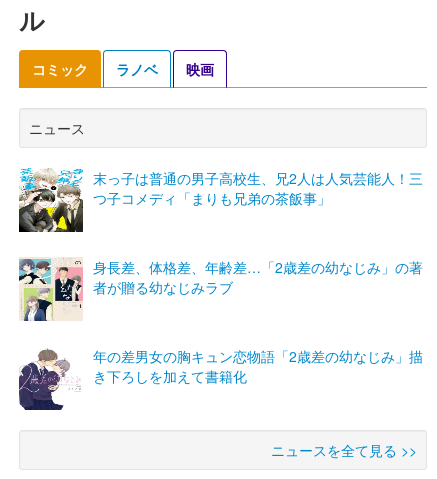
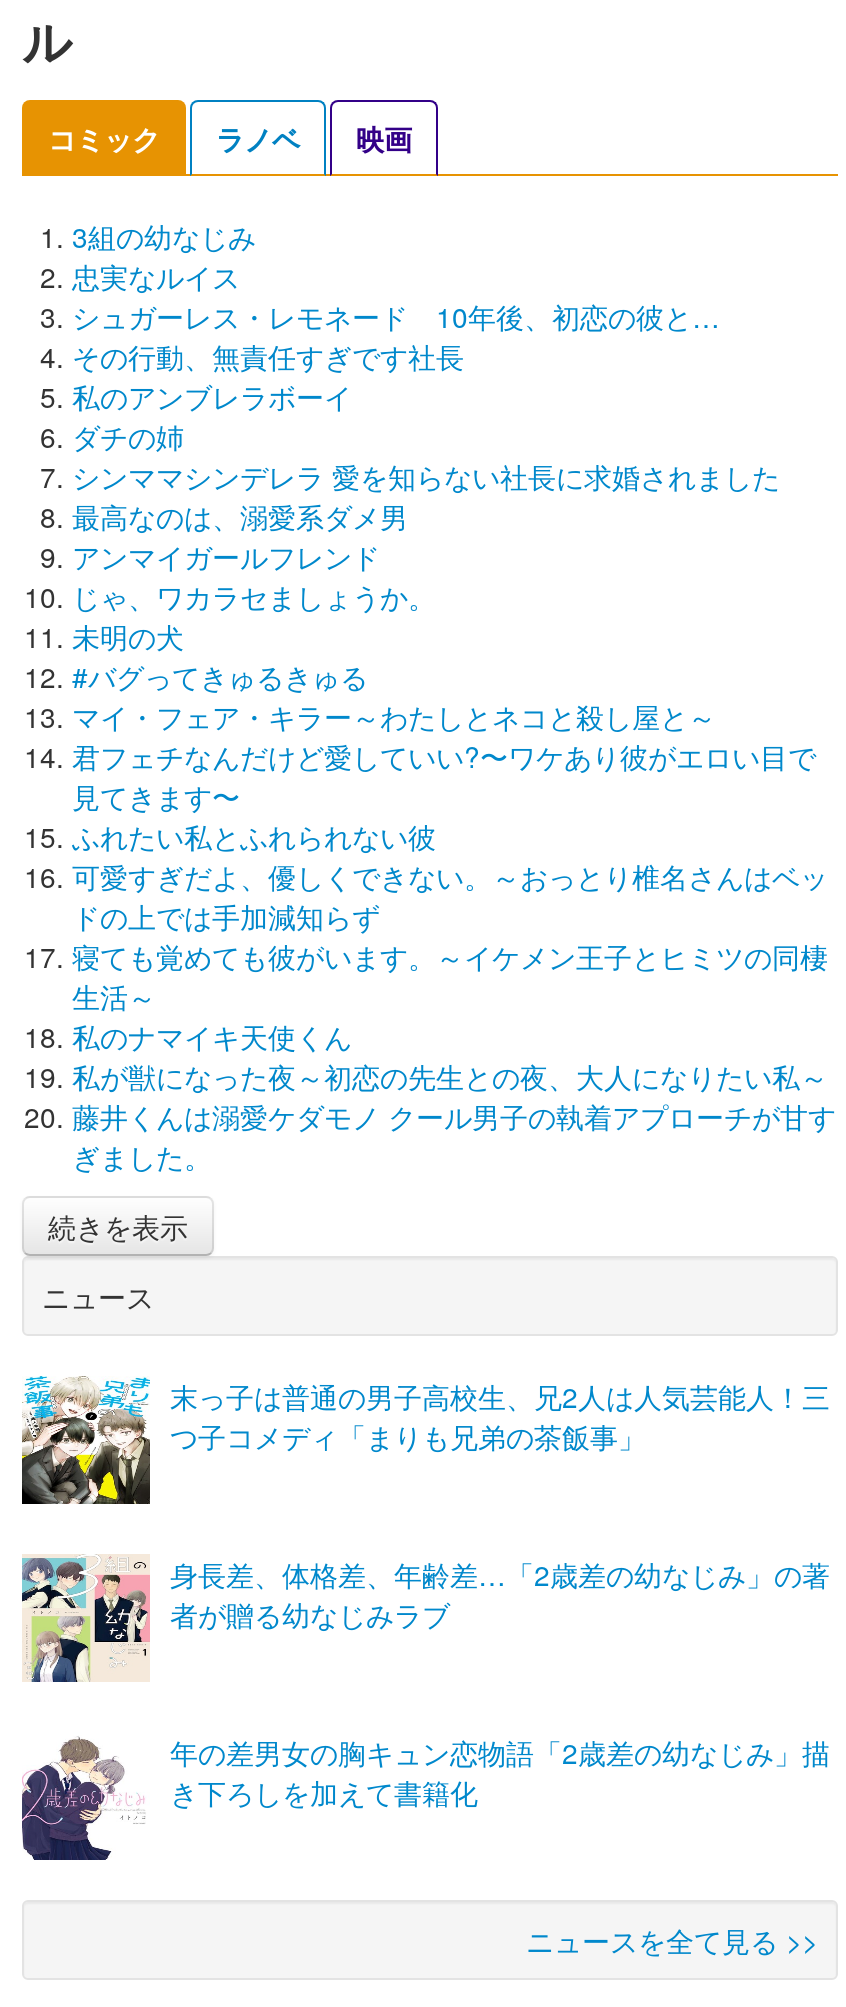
+ 3組の幼なじみ
+ 忠実なルイス
+ シュガーレス・レモネード 10年後、初恋の彼と…
+ その行動、無責任すぎです社長
+ 私のアンブレラボーイ
+ ダチの姉
+ シンママシンデレラ 愛を知らない社長に求婚されました
+ 最高なのは、溺愛系ダメ男
+ アンマイガールフレンド
+ じゃ、ワカラセましょうか。
+ 未明の犬
+ #バグってきゅるきゅる
+ マイ・フェア・キラー～わたしとネコと殺し屋と～
+ 君フェチなんだけど愛していい?〜ワケあり彼がエロい目で
+ 見てきます〜
+ ふれたい私とふれられない彼
+ 可愛すぎだよ、優しくできない。～おっとり椎名さんはベッ
+ ドの上では手加減知らず
+ 寝ても覚めても彼がいます。～イケメン王子とヒミツの同棲
+ 生活～
+ 私のナマイキ天使くん
+ 私が獣になった夜～初恋の先生との夜、大人になりたい私～
+ 藤井くんは溺愛ケダモノ クール男子の執着アプローチが甘す
+ ぎました。
+ 続きを表示
